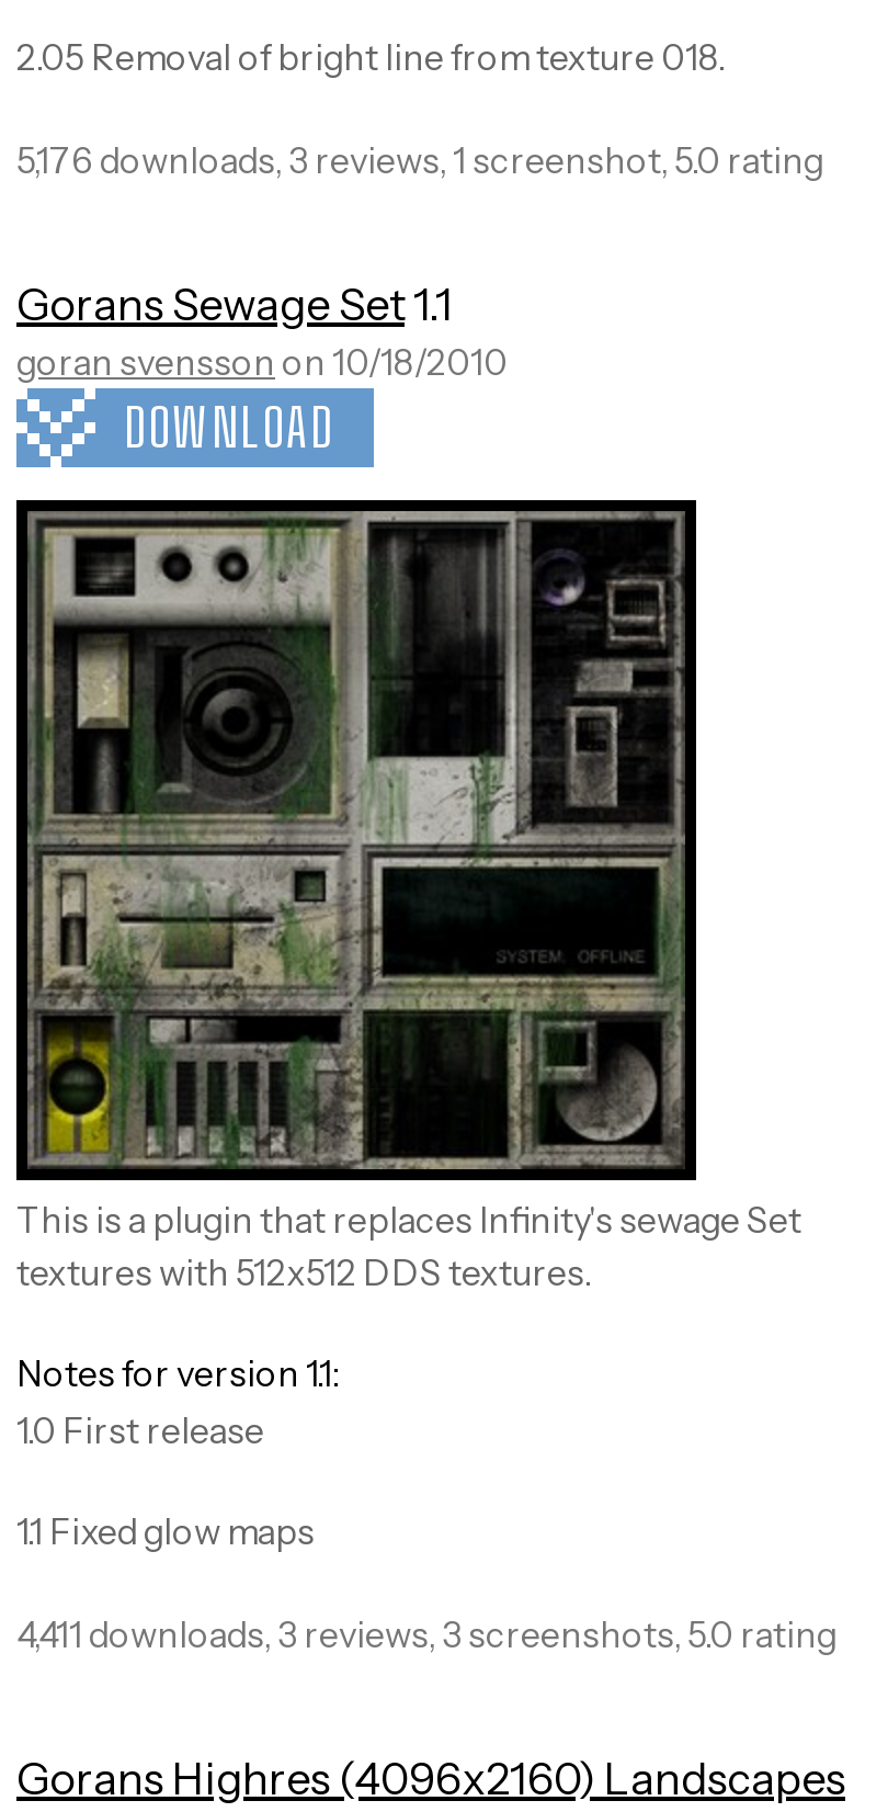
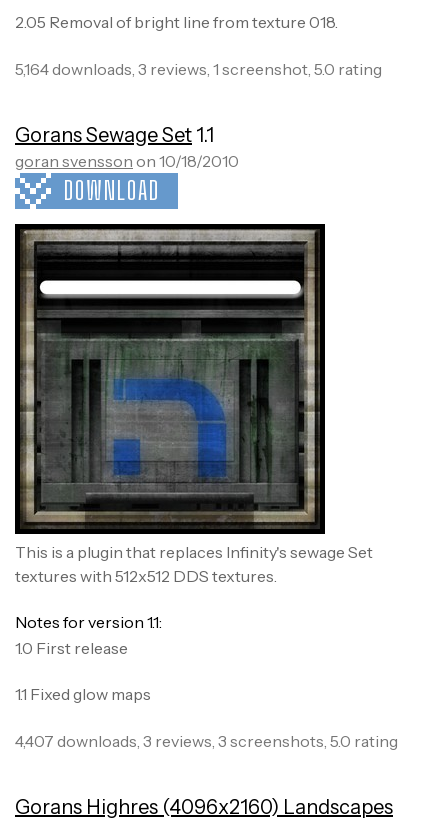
- 5,176 downloads, 3 reviews, 1 screenshot, 5.0 rating
+ 5,164 downloads, 3 reviews, 1 screenshot, 5.0 rating

- [image]
+ [image]

- 4,411 downloads, 3 reviews, 3 screenshots, 5.0 rating
+ 4,407 downloads, 3 reviews, 3 screenshots, 5.0 rating
